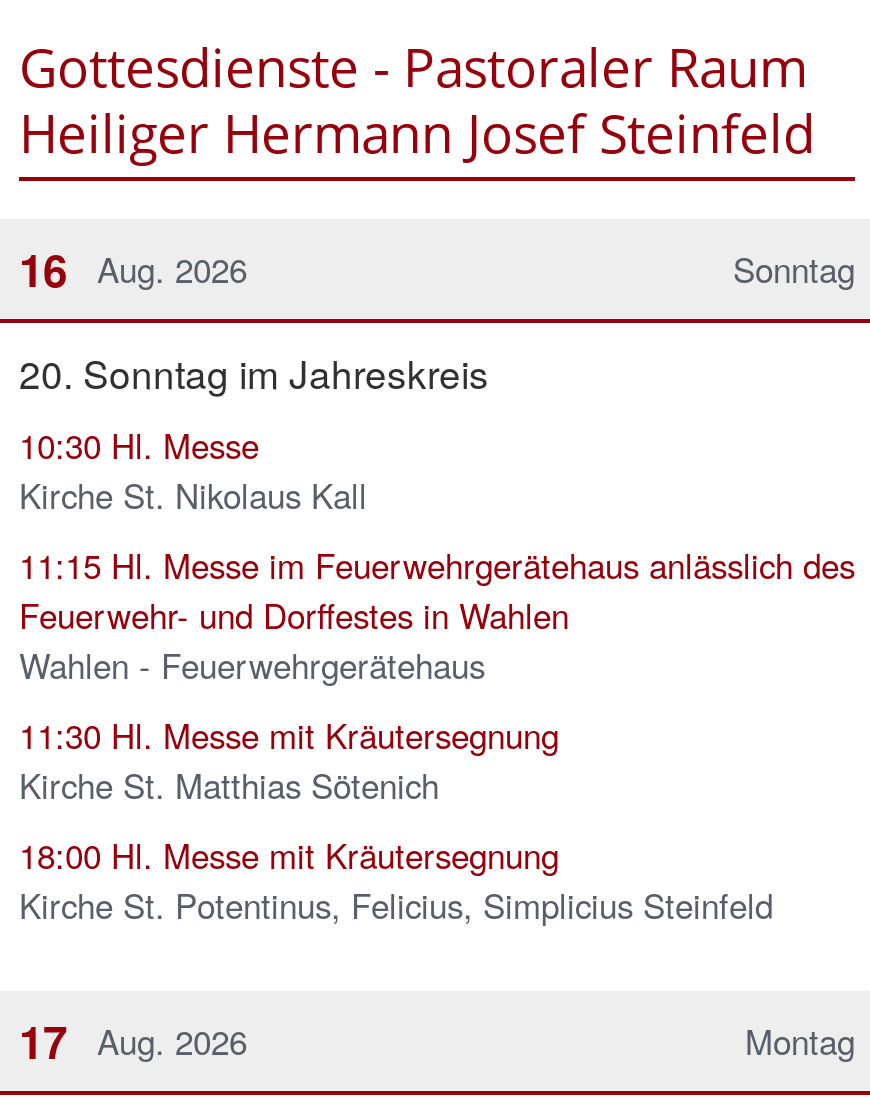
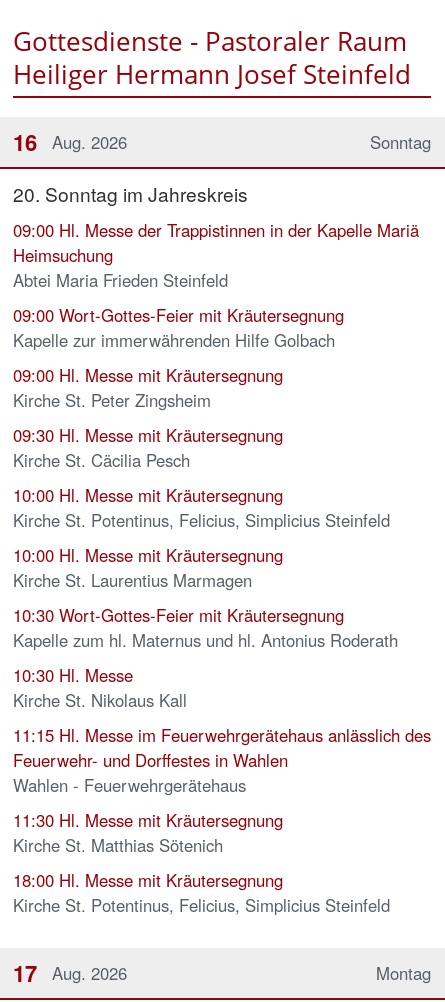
+ 09:00 Hl. Messe der Trappistinnen in der Kapelle Mariä
+ Heimsuchung
+ Abtei Maria Frieden Steinfeld
+ 09:00 Wort-Gottes-Feier mit Kräutersegnung
+ Kapelle zur immerwährenden Hilfe Golbach
+ 09:00 Hl. Messe mit Kräutersegnung
+ Kirche St. Peter Zingsheim
+ 09:30 Hl. Messe mit Kräutersegnung
+ Kirche St. Cäcilia Pesch
+ 10:00 Hl. Messe mit Kräutersegnung
+ Kirche St. Potentinus, Felicius, Simplicius Steinfeld
+ 10:00 Hl. Messe mit Kräutersegnung
+ Kirche St. Laurentius Marmagen
+ 10:30 Wort-Gottes-Feier mit Kräutersegnung
+ Kapelle zum hl. Maternus und hl. Antonius Roderath
